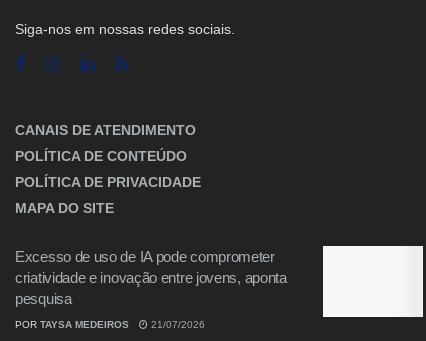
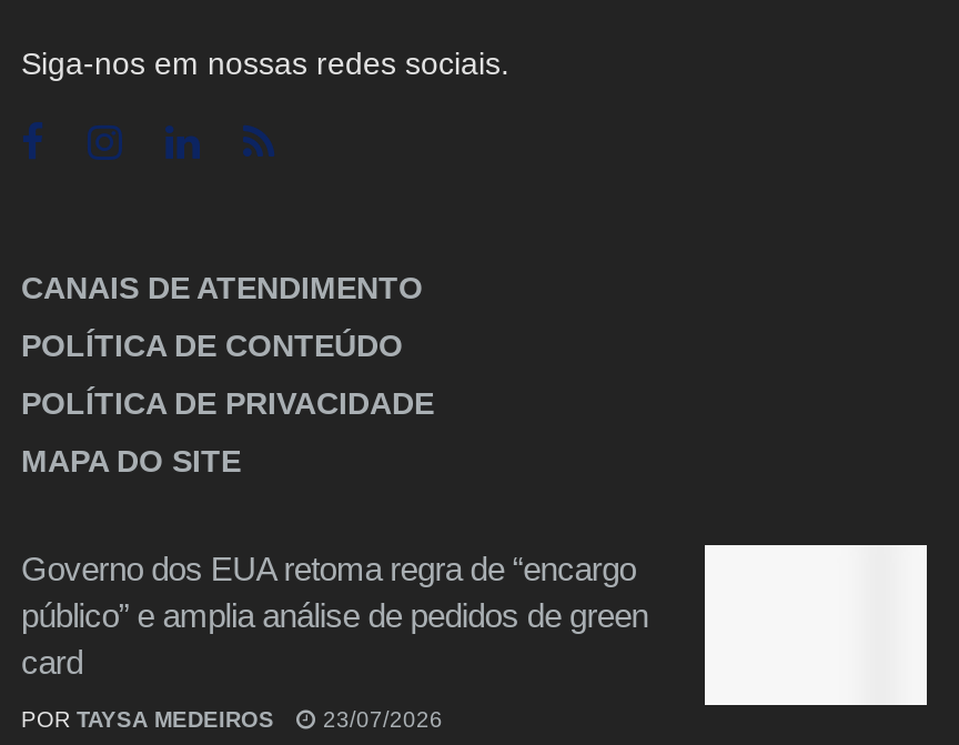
- Excesso de uso de IA pode comprometer
- criatividade e inovação entre jovens, aponta
- pesquisa
+ Governo dos EUA retoma regra de “encargo
+ público” e amplia análise de pedidos de green
+ card

- POR TAYSA MEDEIROS 21/07/2026
+ POR TAYSA MEDEIROS 23/07/2026
